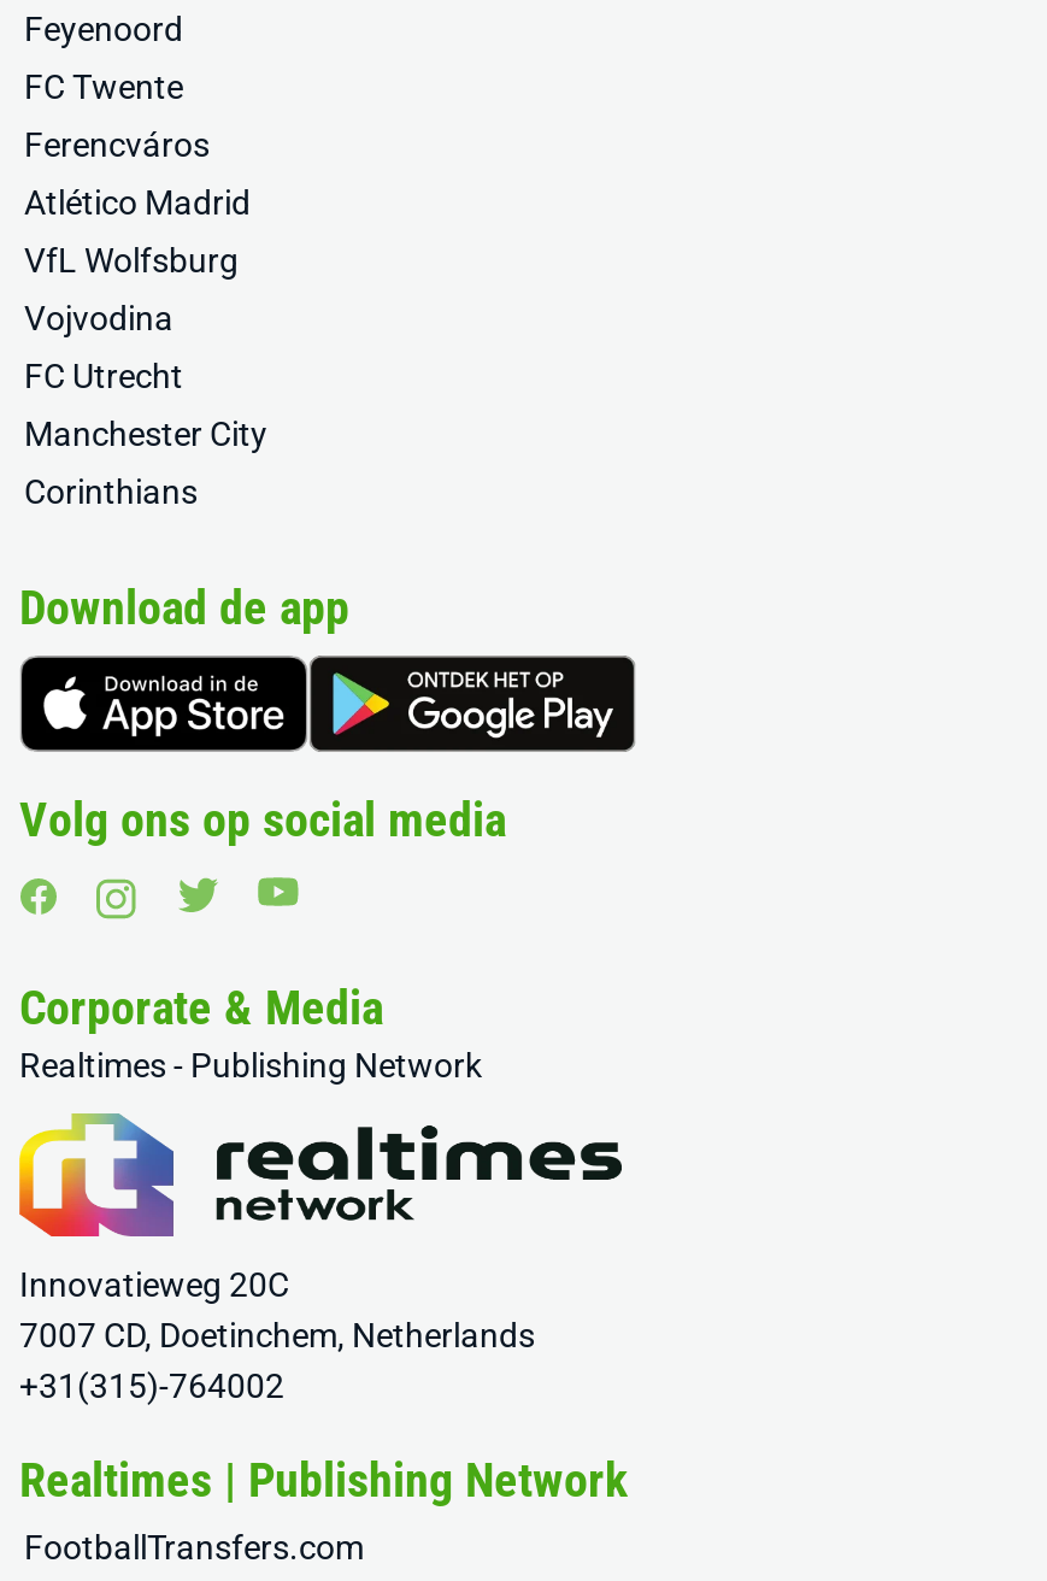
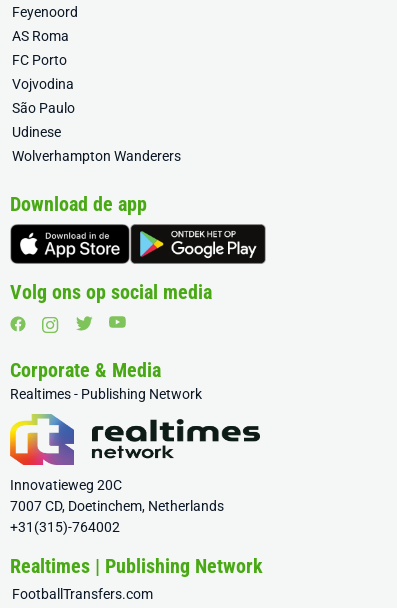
- FC Twente
- Ferencváros
- Atlético Madrid
- VfL Wolfsburg
+ AS Roma
+ FC Porto

- FC Utrecht
+ São Paulo

- Manchester City
+ Udinese

- Corinthians
+ Wolverhampton Wanderers
